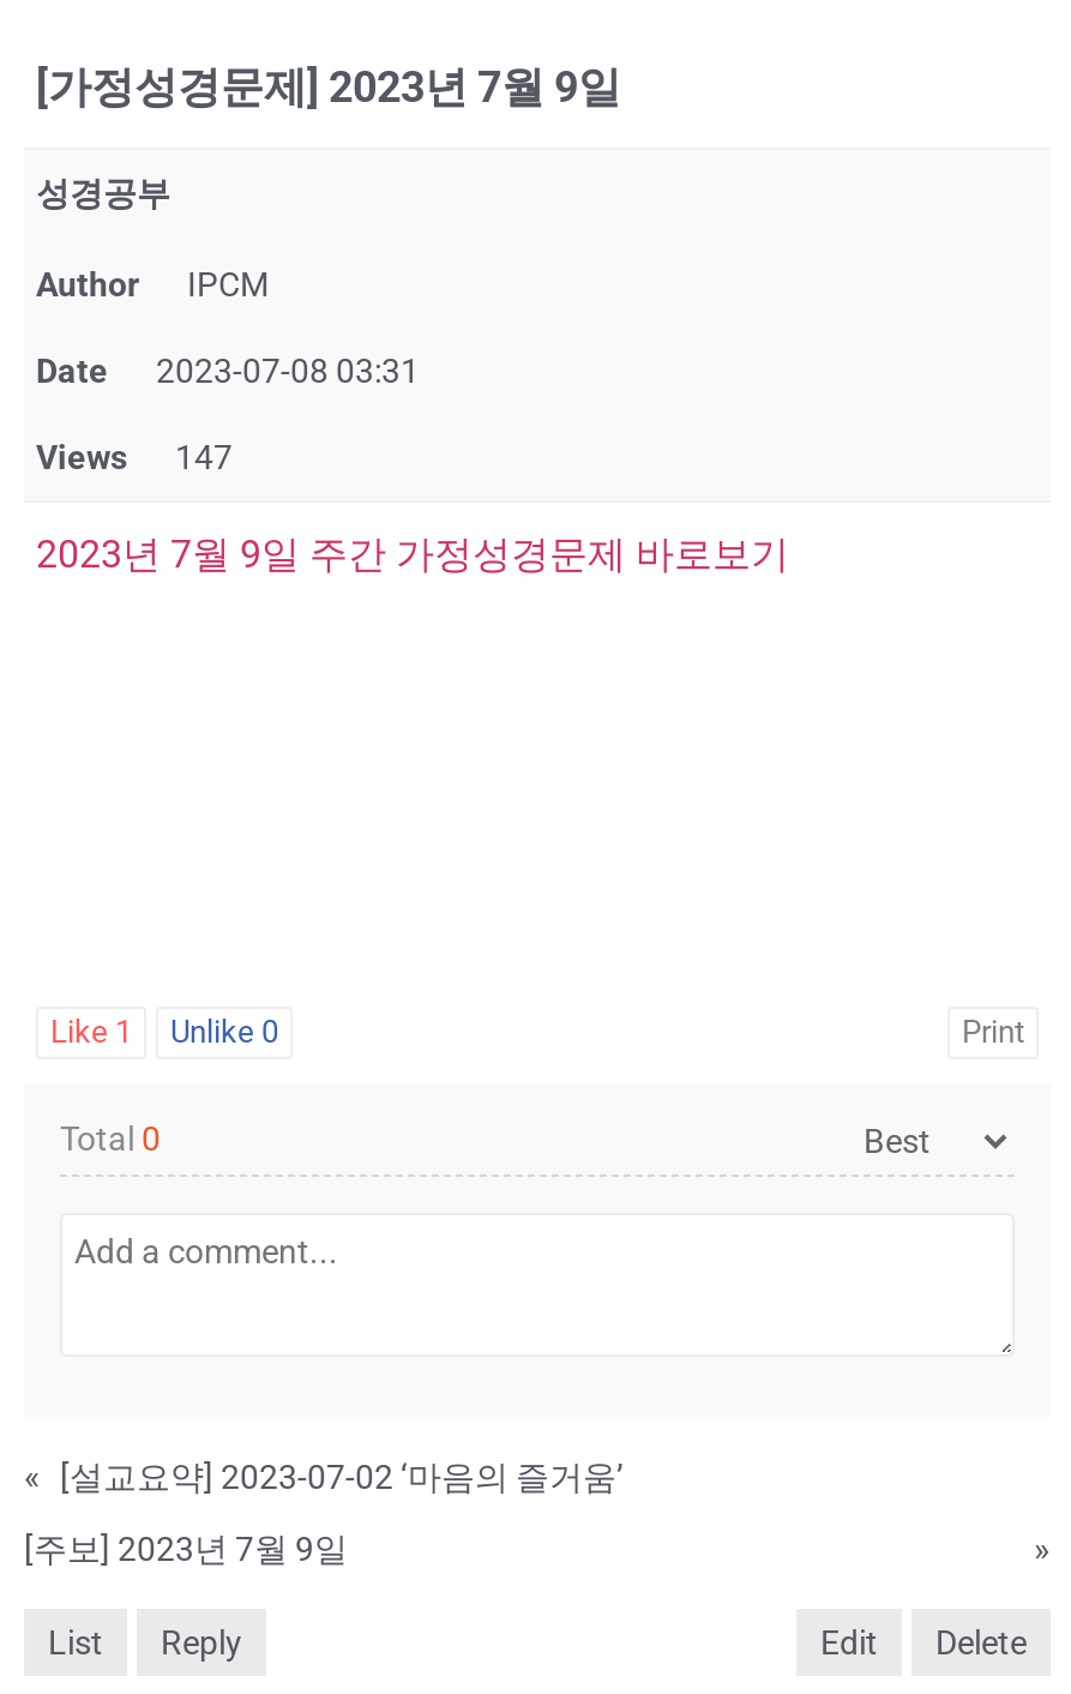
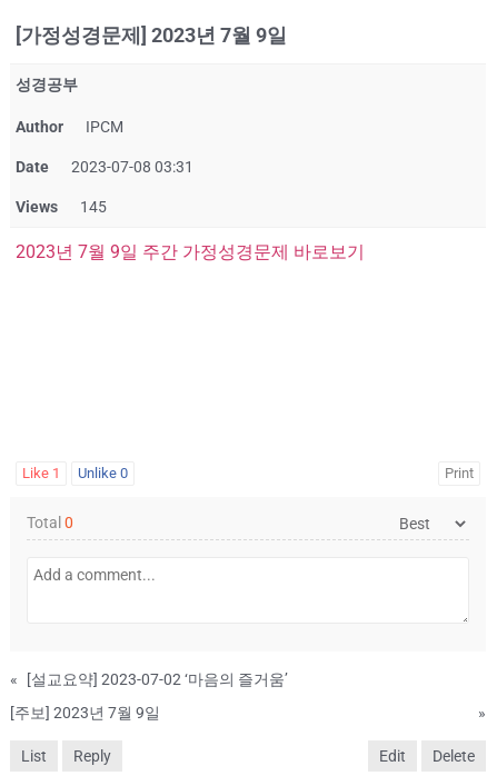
- Views 147
+ Views 145
